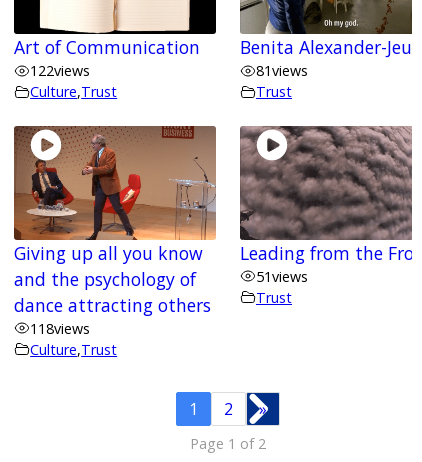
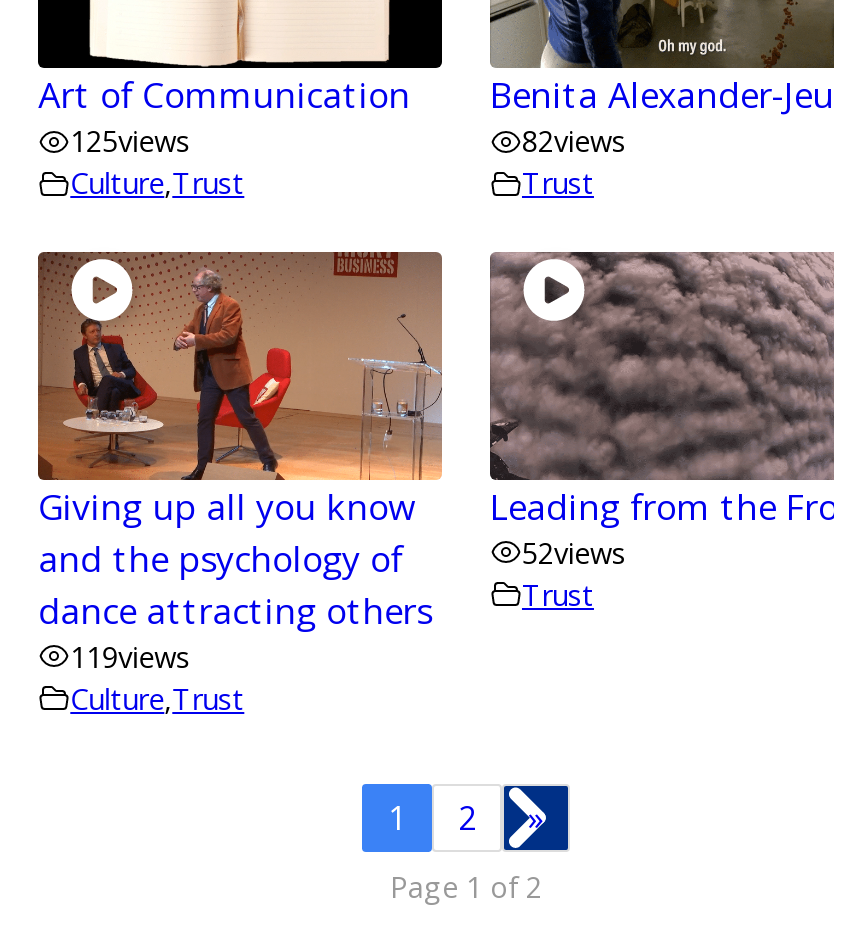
- 122views
+ 125views

- 81views
+ 82views

- 51views
+ 52views

- 118views
+ 119views
